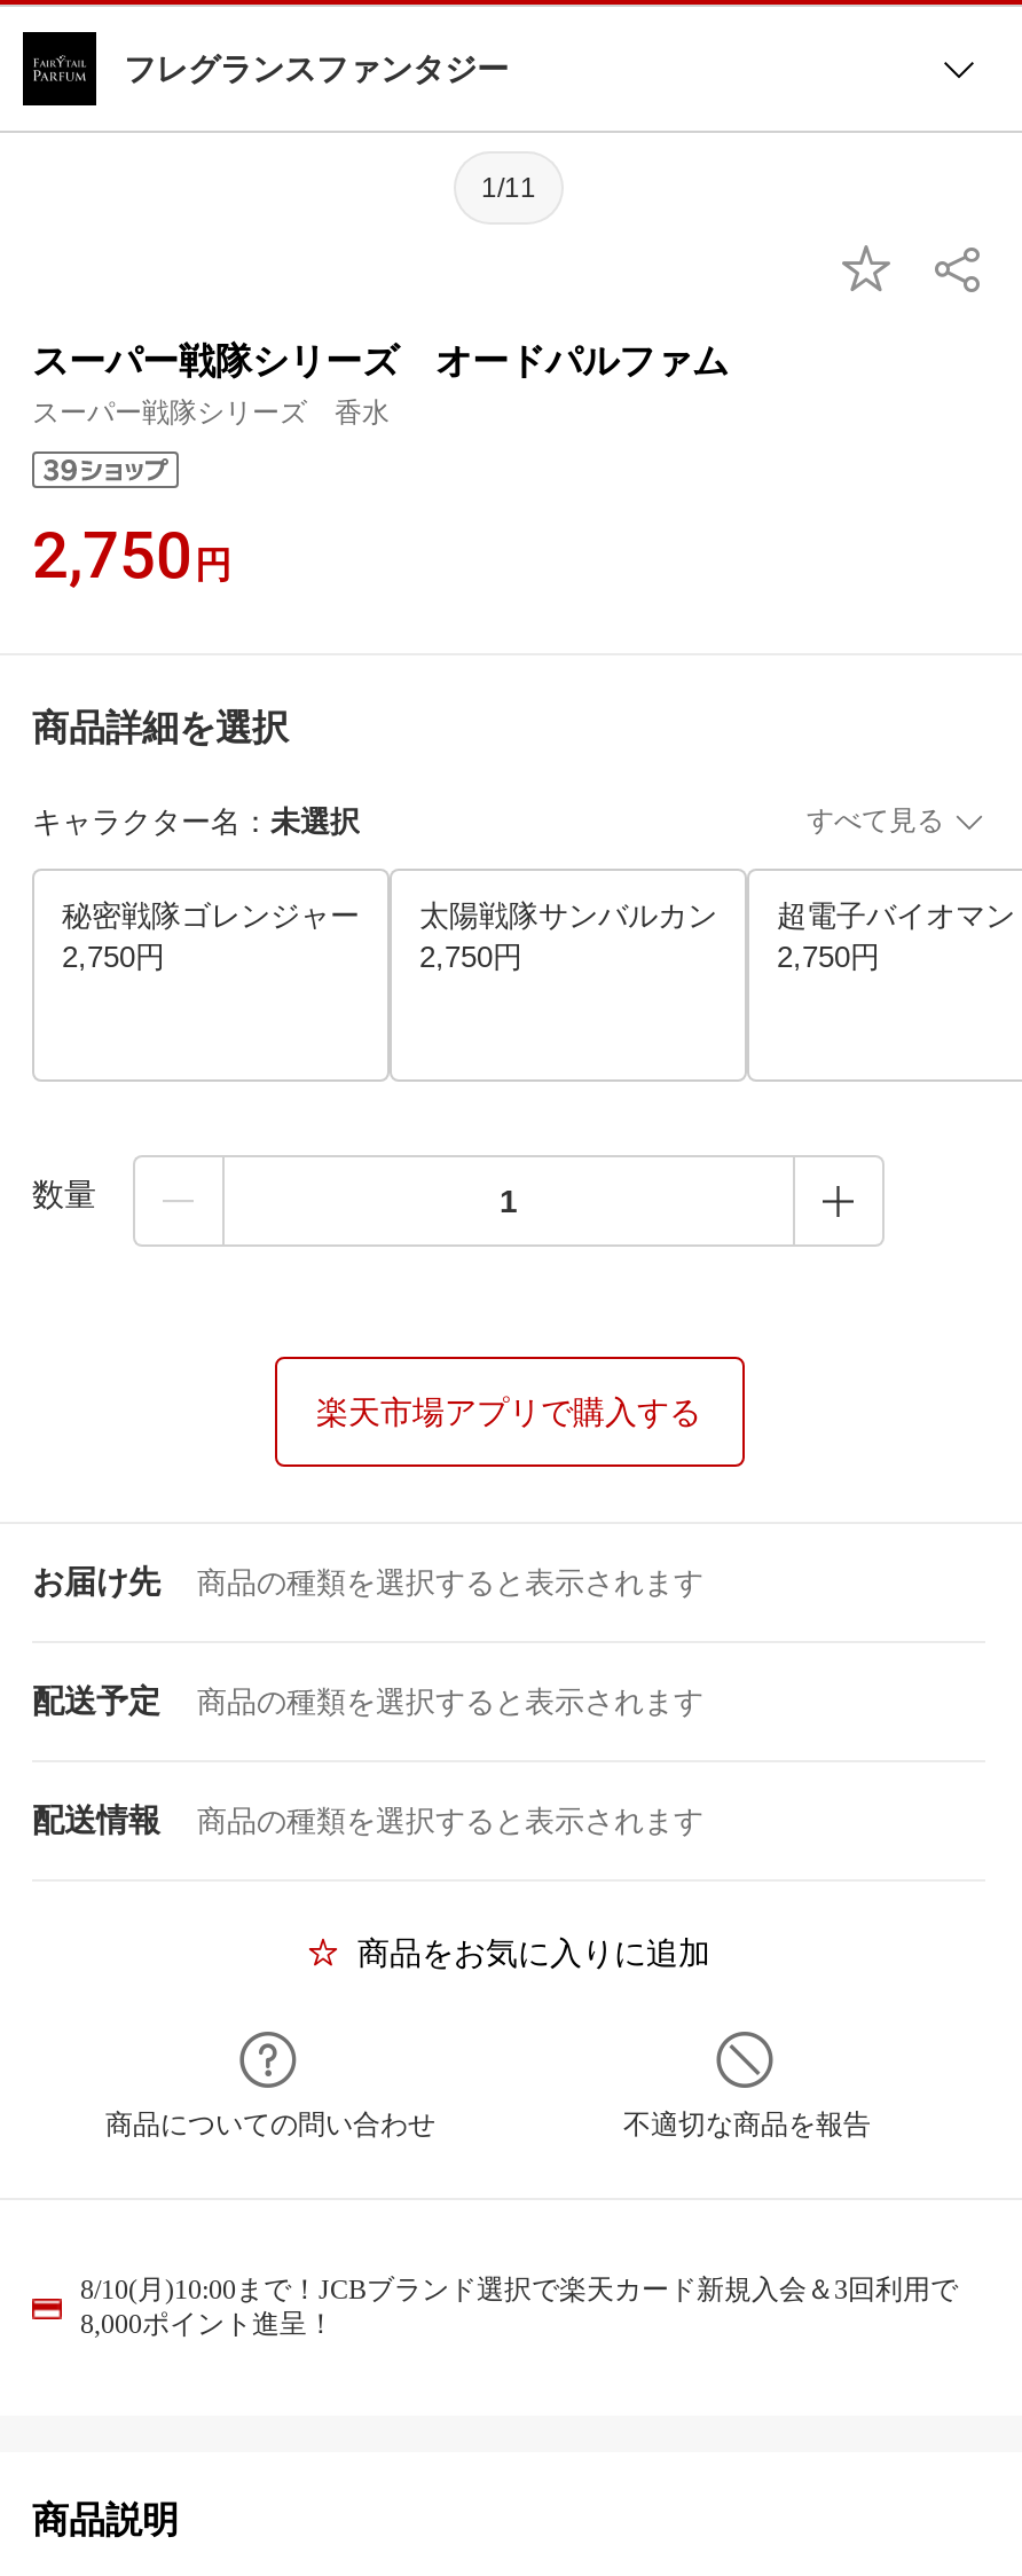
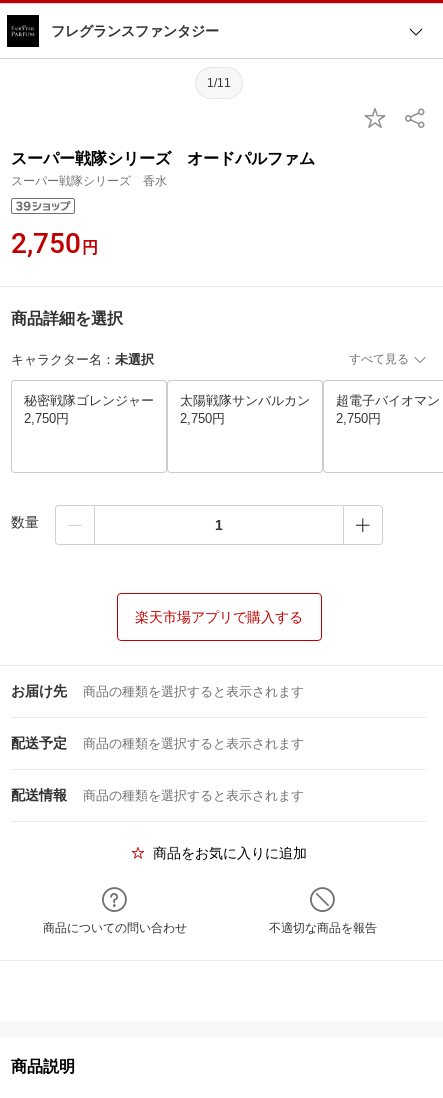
- 8/10(月)10:00まで！JCBブランド選択で楽天カード新規入会＆3回利用で
- 8,000ポイント進呈！
